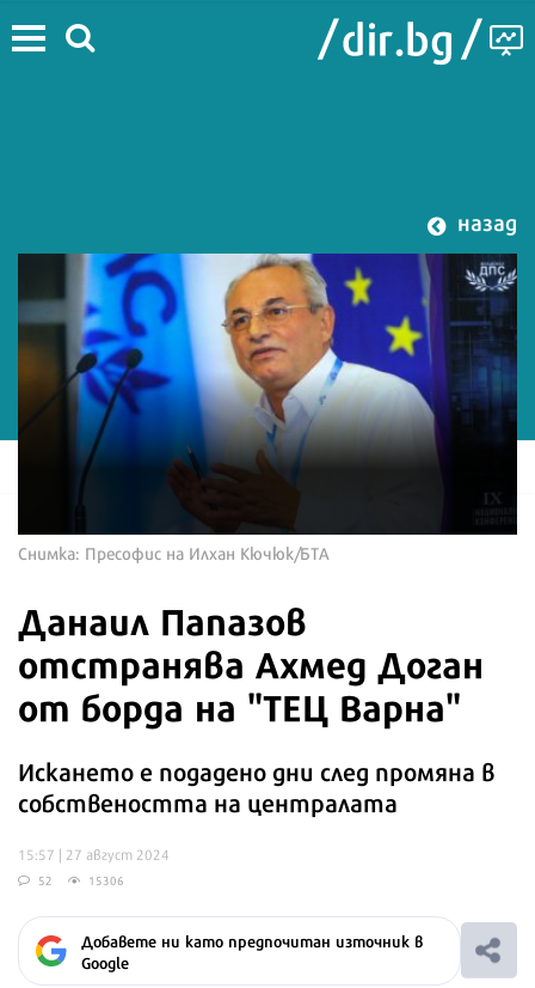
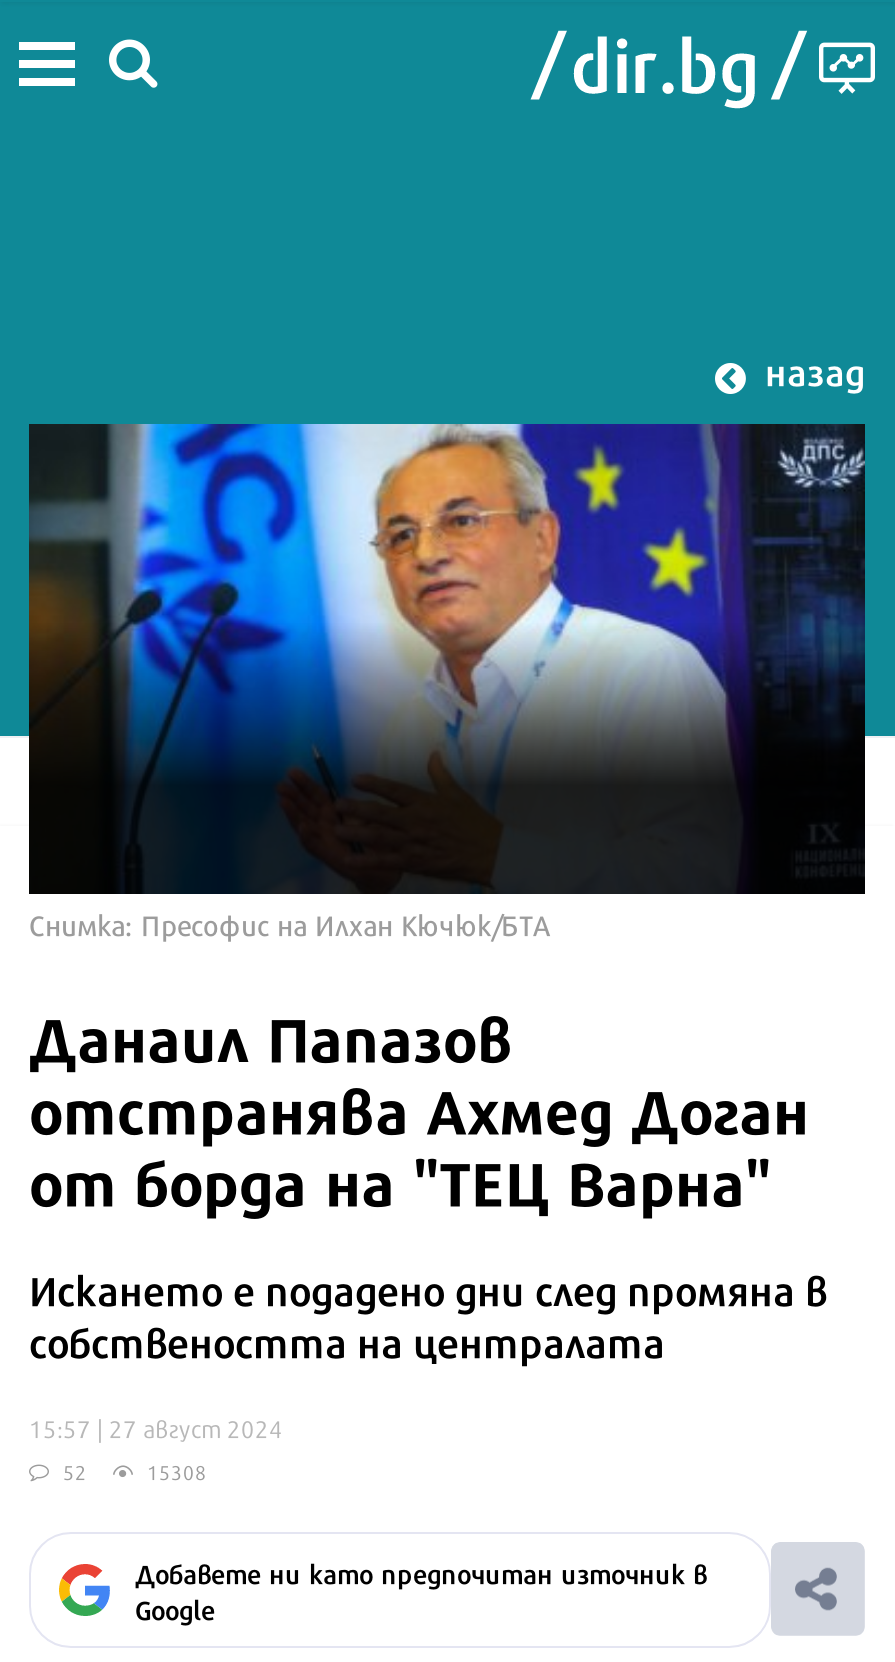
- 52 15306
+ 52 15308
